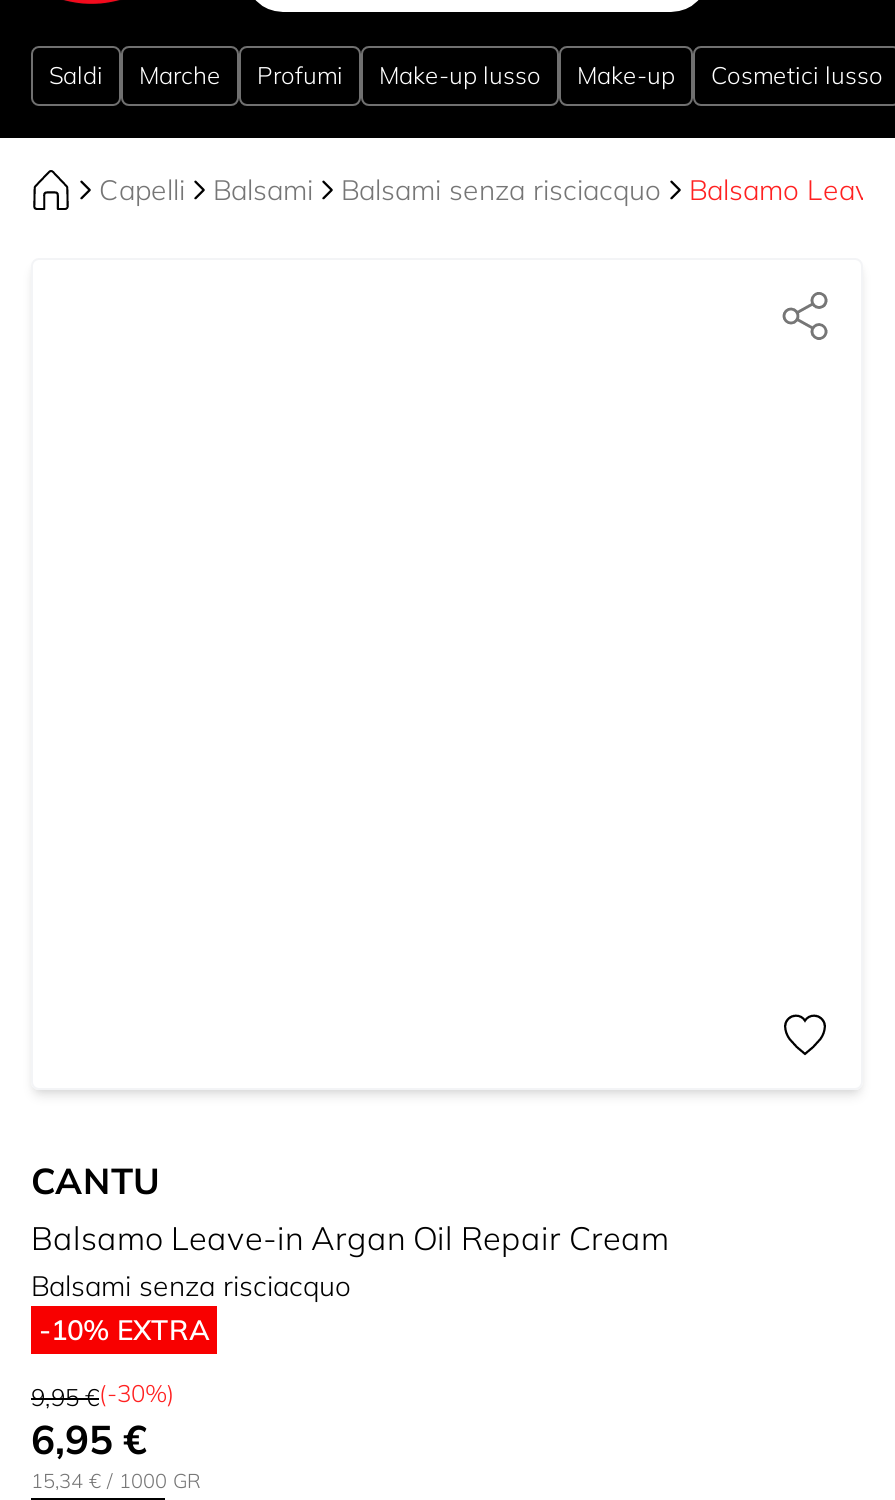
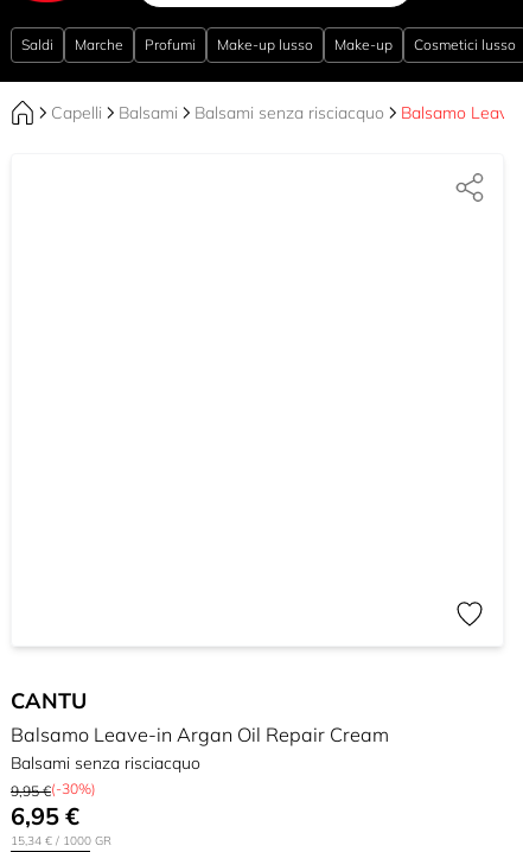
- -10% EXTRA
